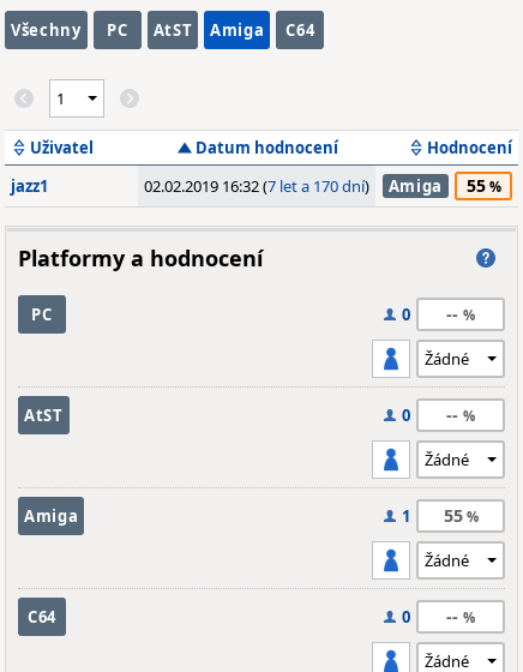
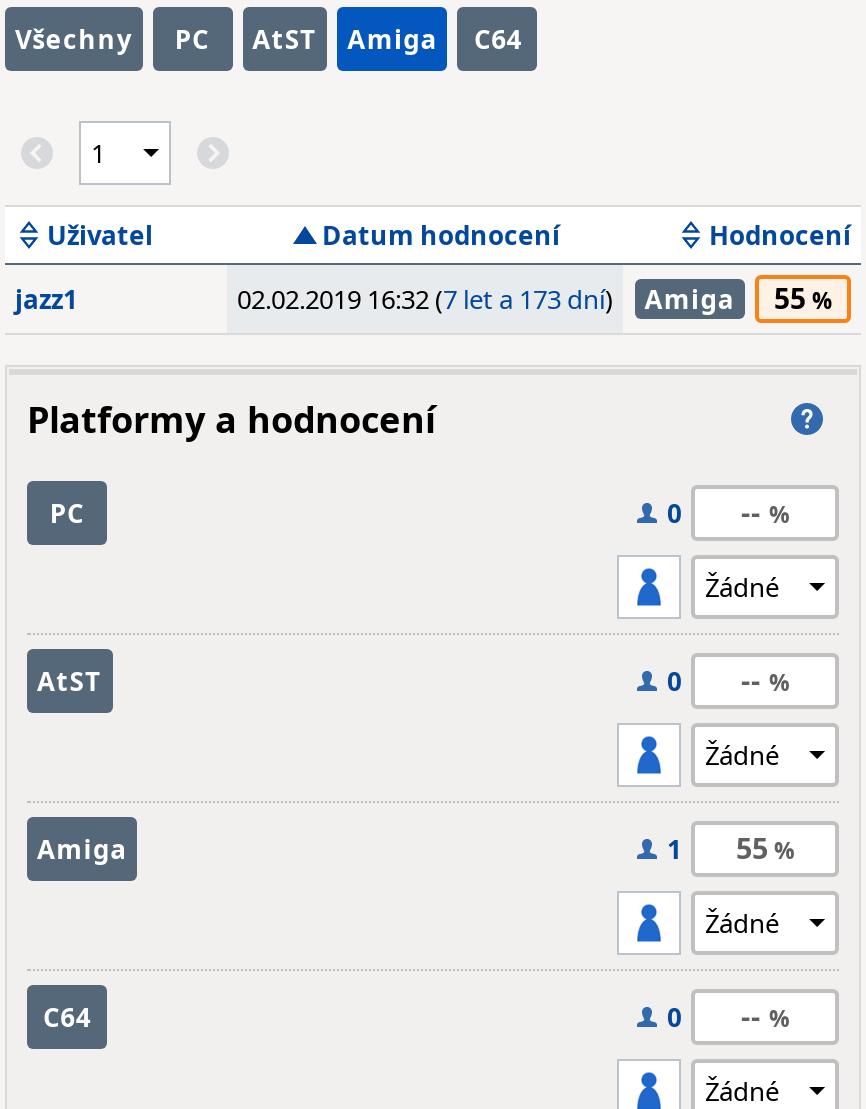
- 02.02.2019 16:32 (7 let a 170 dní) Amiga 55
+ 02.02.2019 16:32 (7 let a 173 dní) Amiga 55
